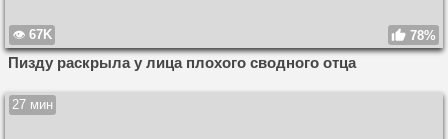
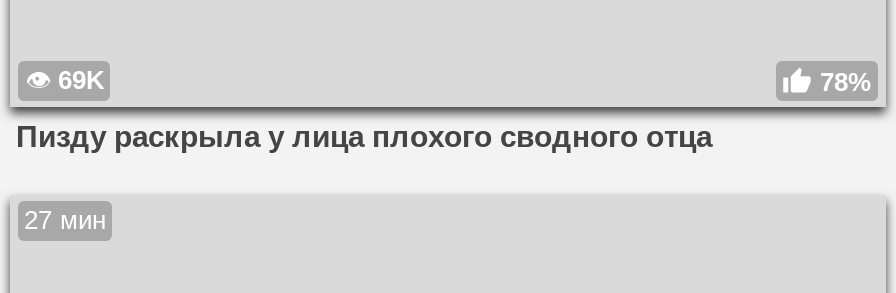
- 67K
+ 69K
